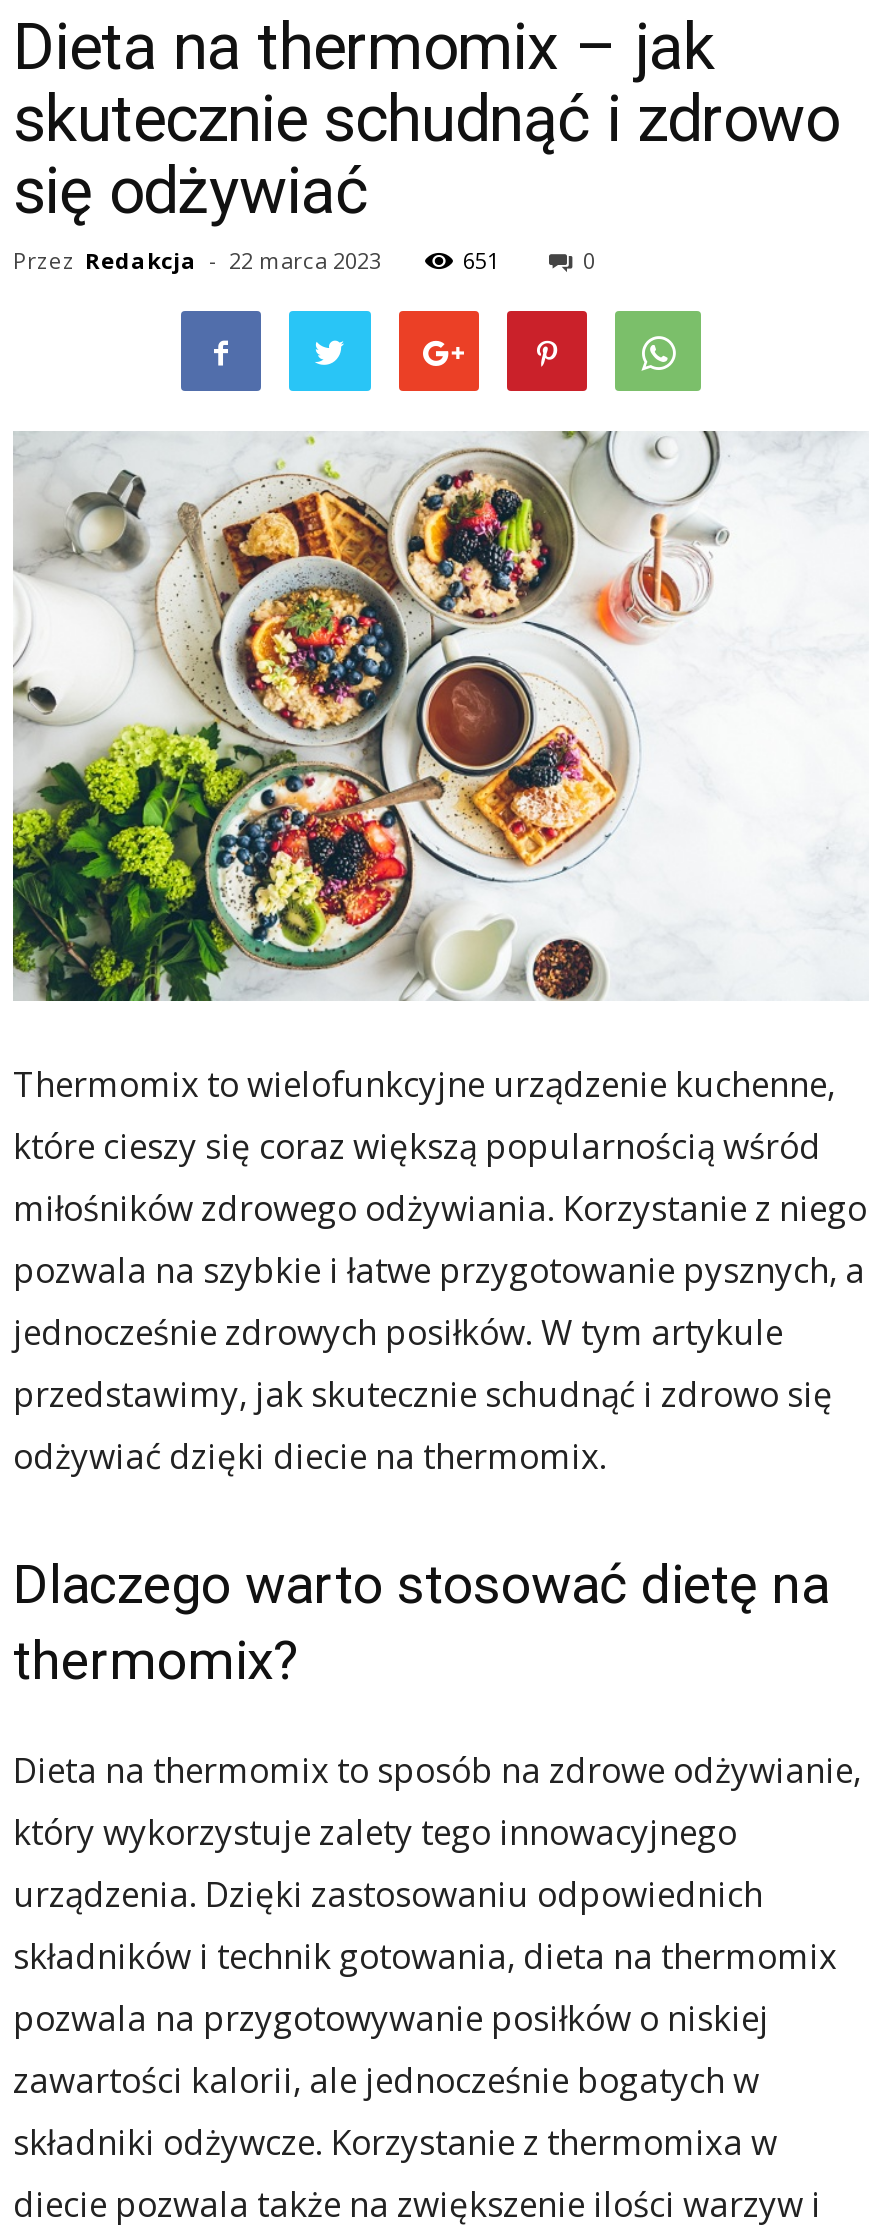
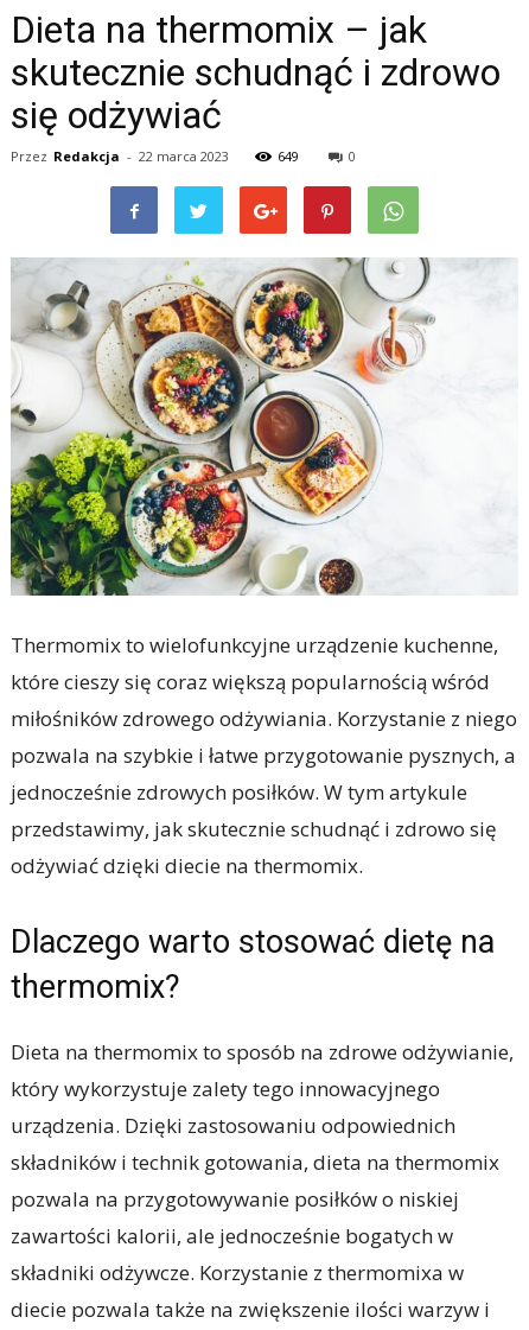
- 651
+ 649
